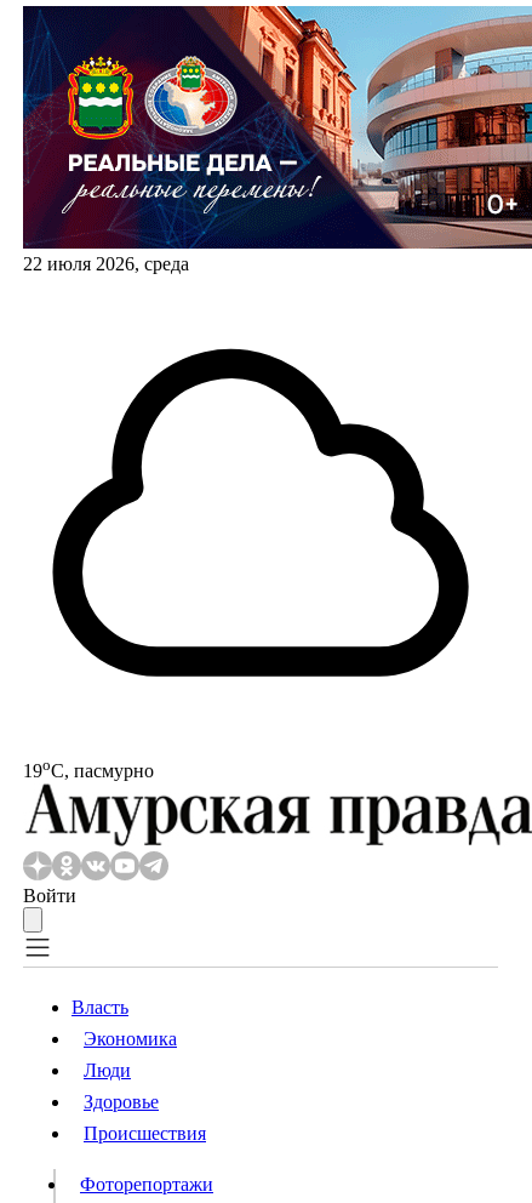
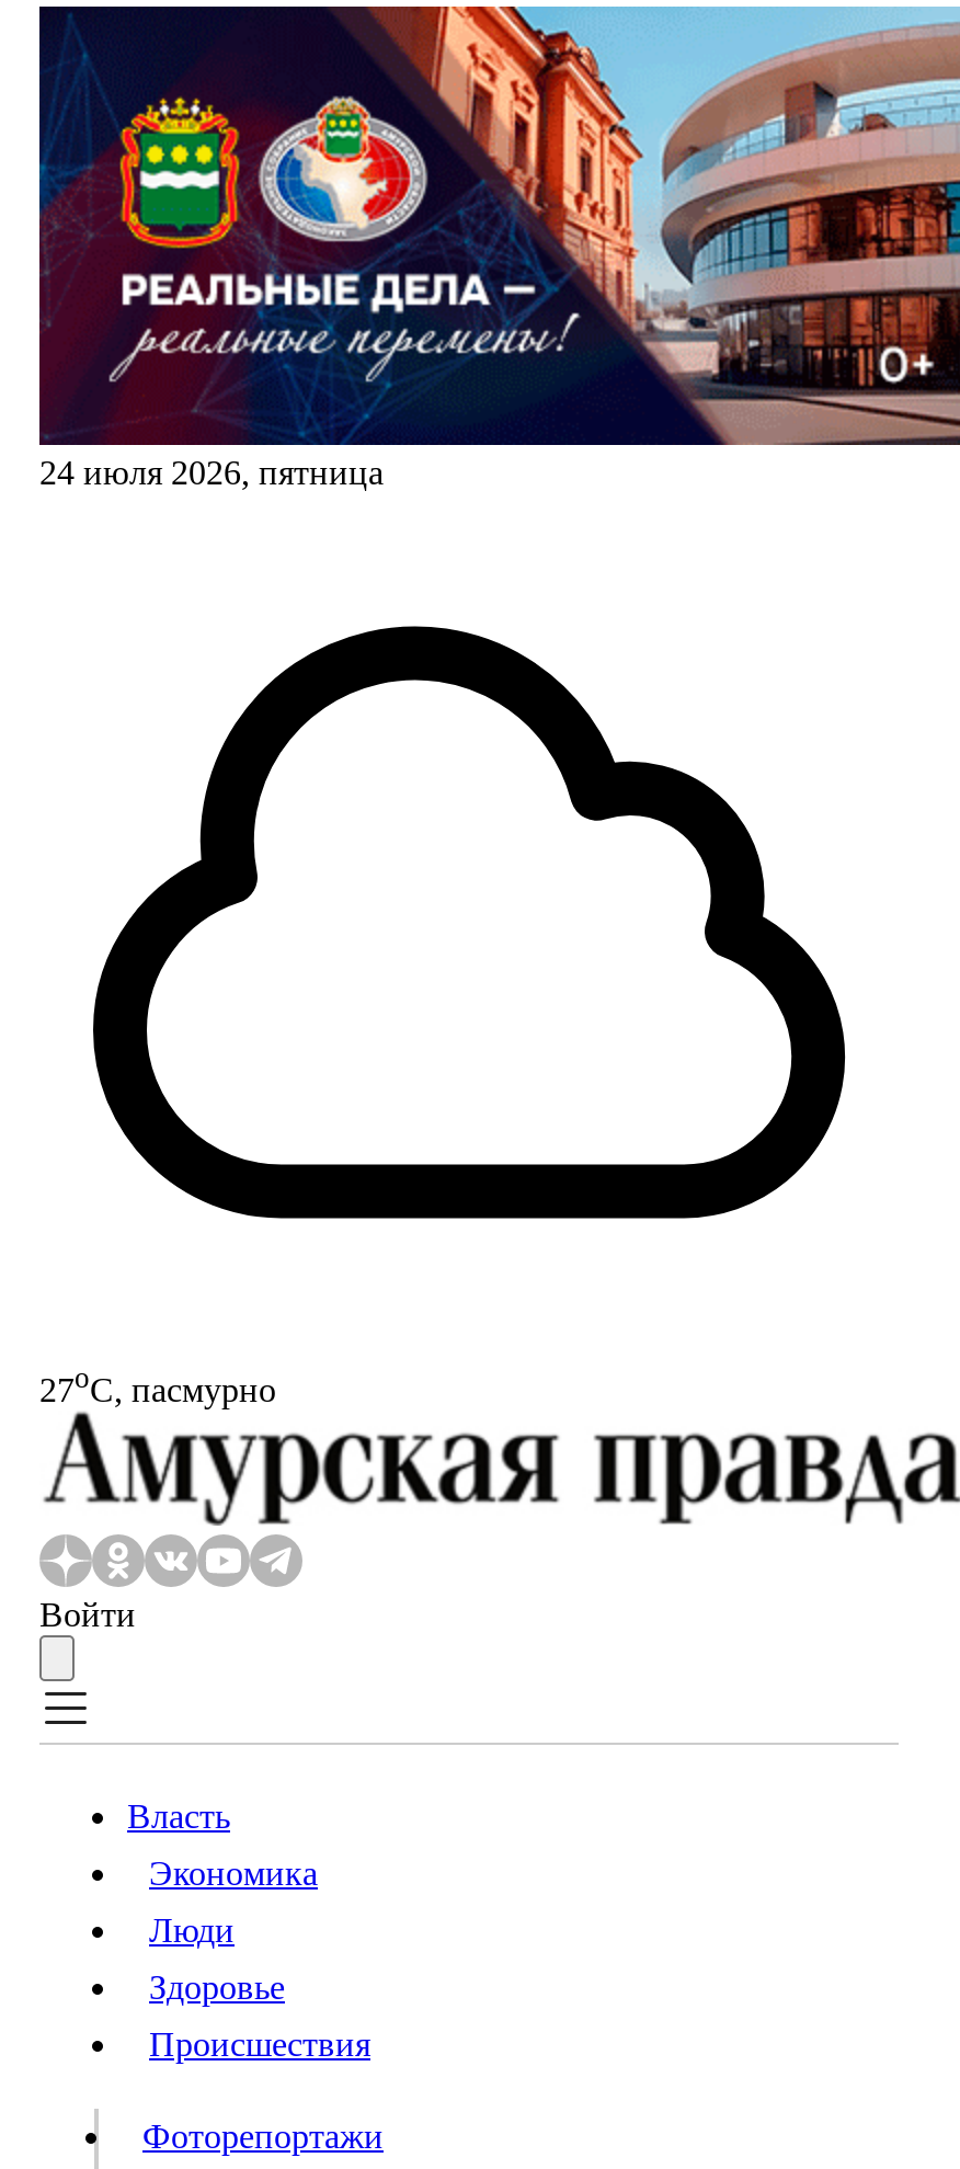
- 22 июля 2026, среда
+ 24 июля 2026, пятница

- 19oС, пасмурно
+ 27oС, пасмурно
